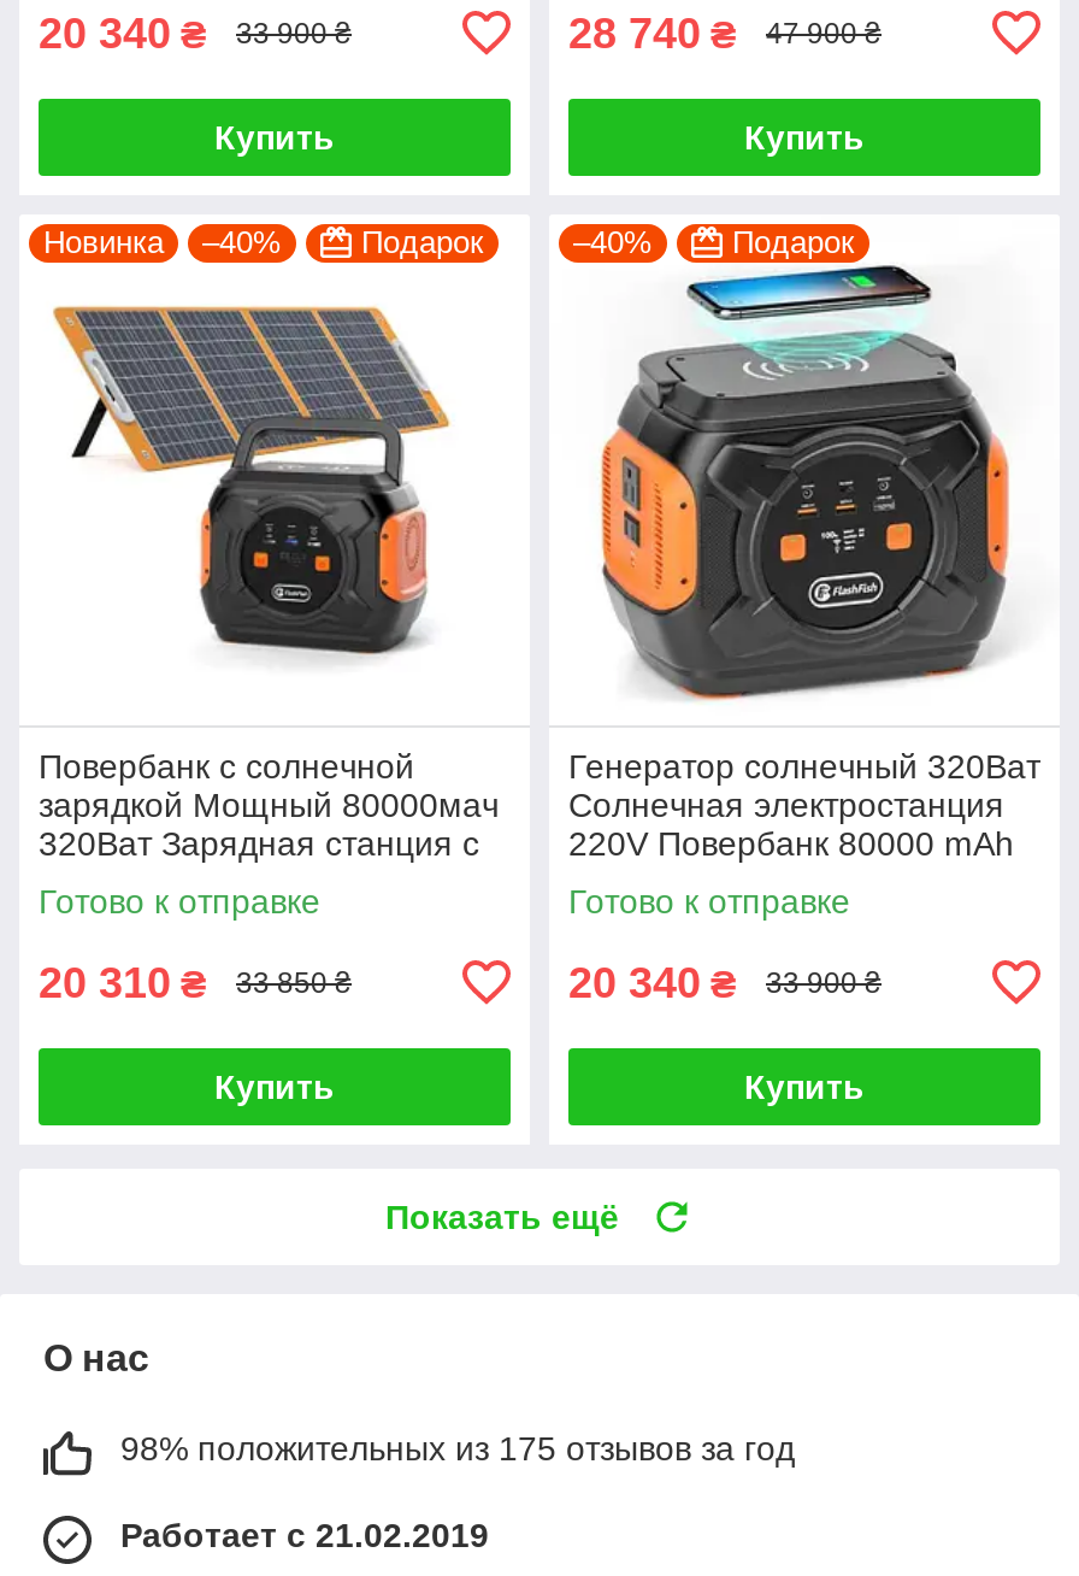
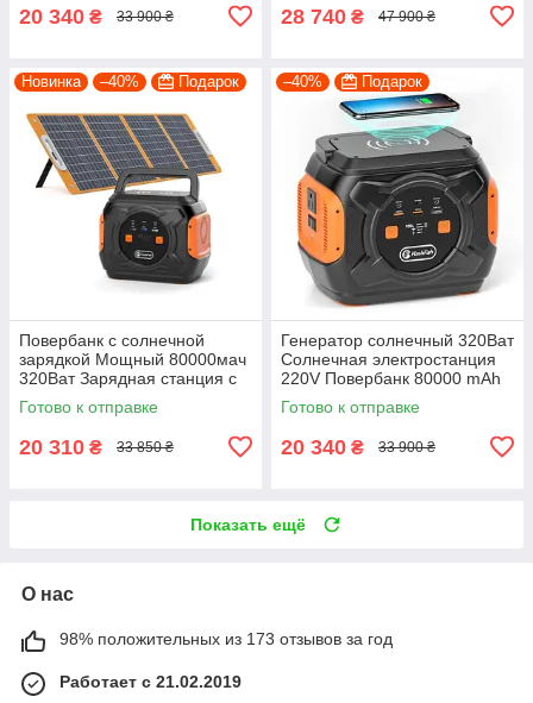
- Купить

- Купить

- Купить

- Купить

- 98% положительных из 175 отзывов за год
+ 98% положительных из 173 отзывов за год
